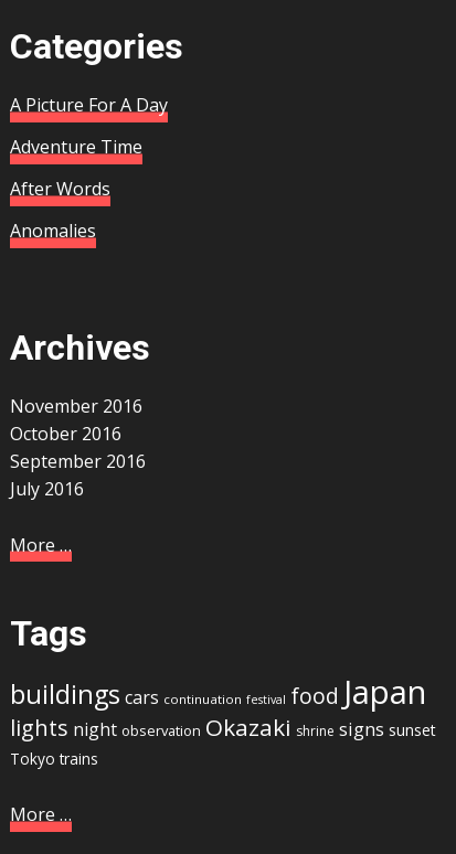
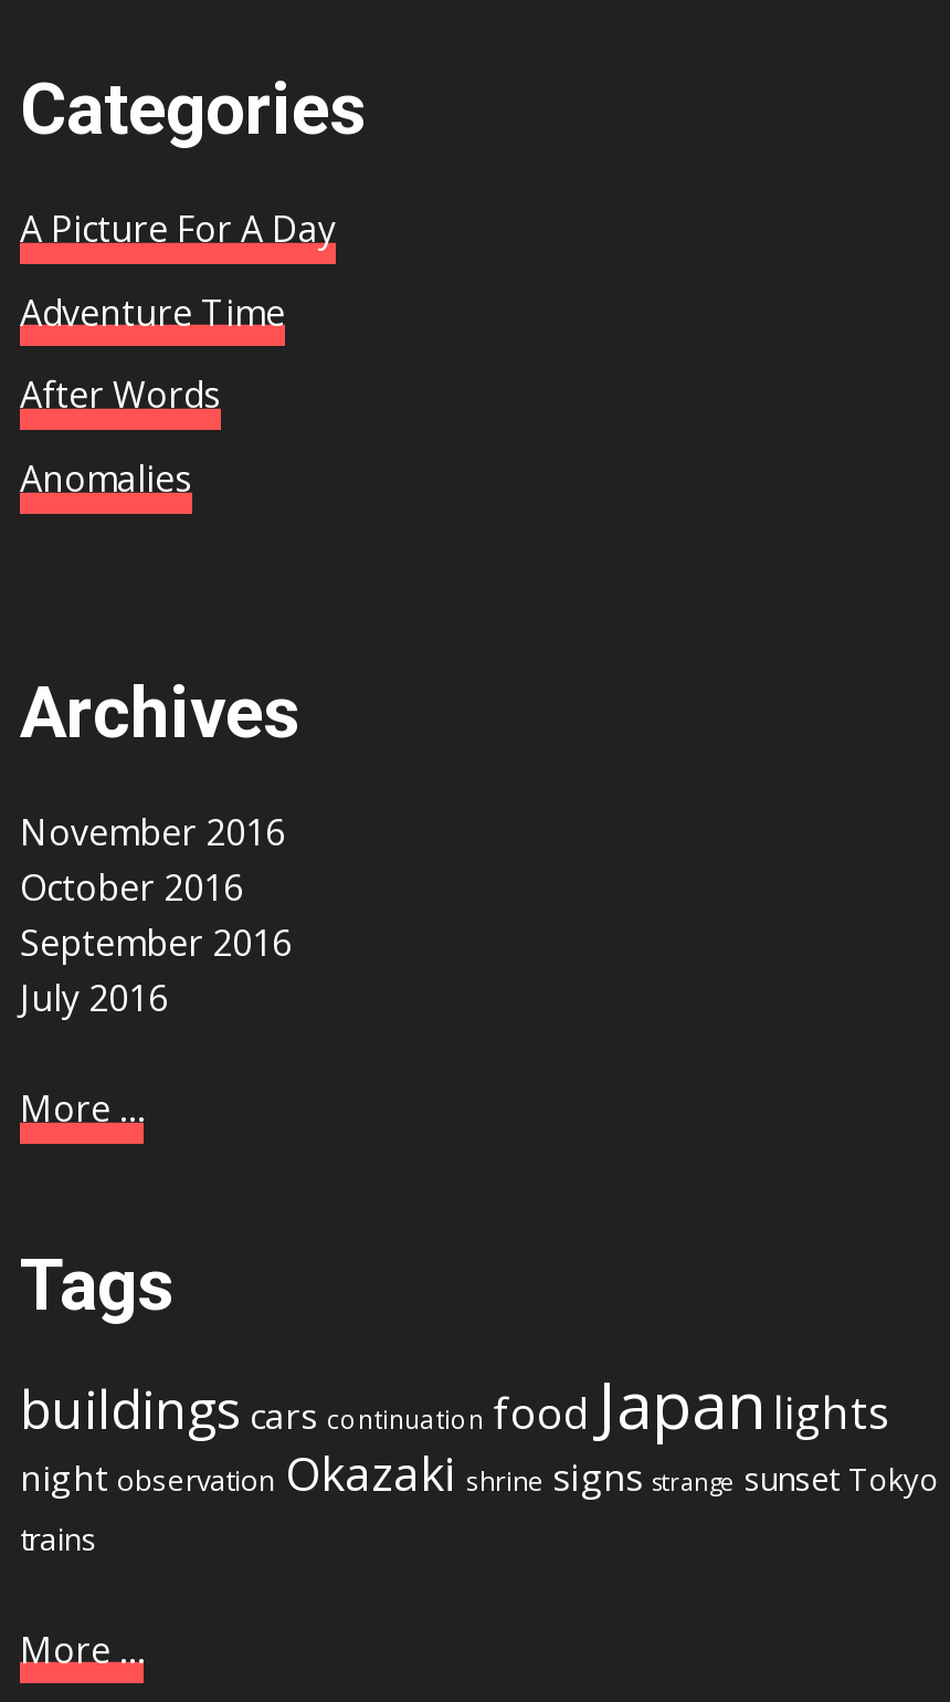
- buildings cars continuation festival food Japan
- lights night observation Okazaki shrine signs sunset
- Tokyo trains
+ buildings cars continuation food Japan lights
+ night observation Okazaki shrine signs strange sunset Tokyo
+ trains
